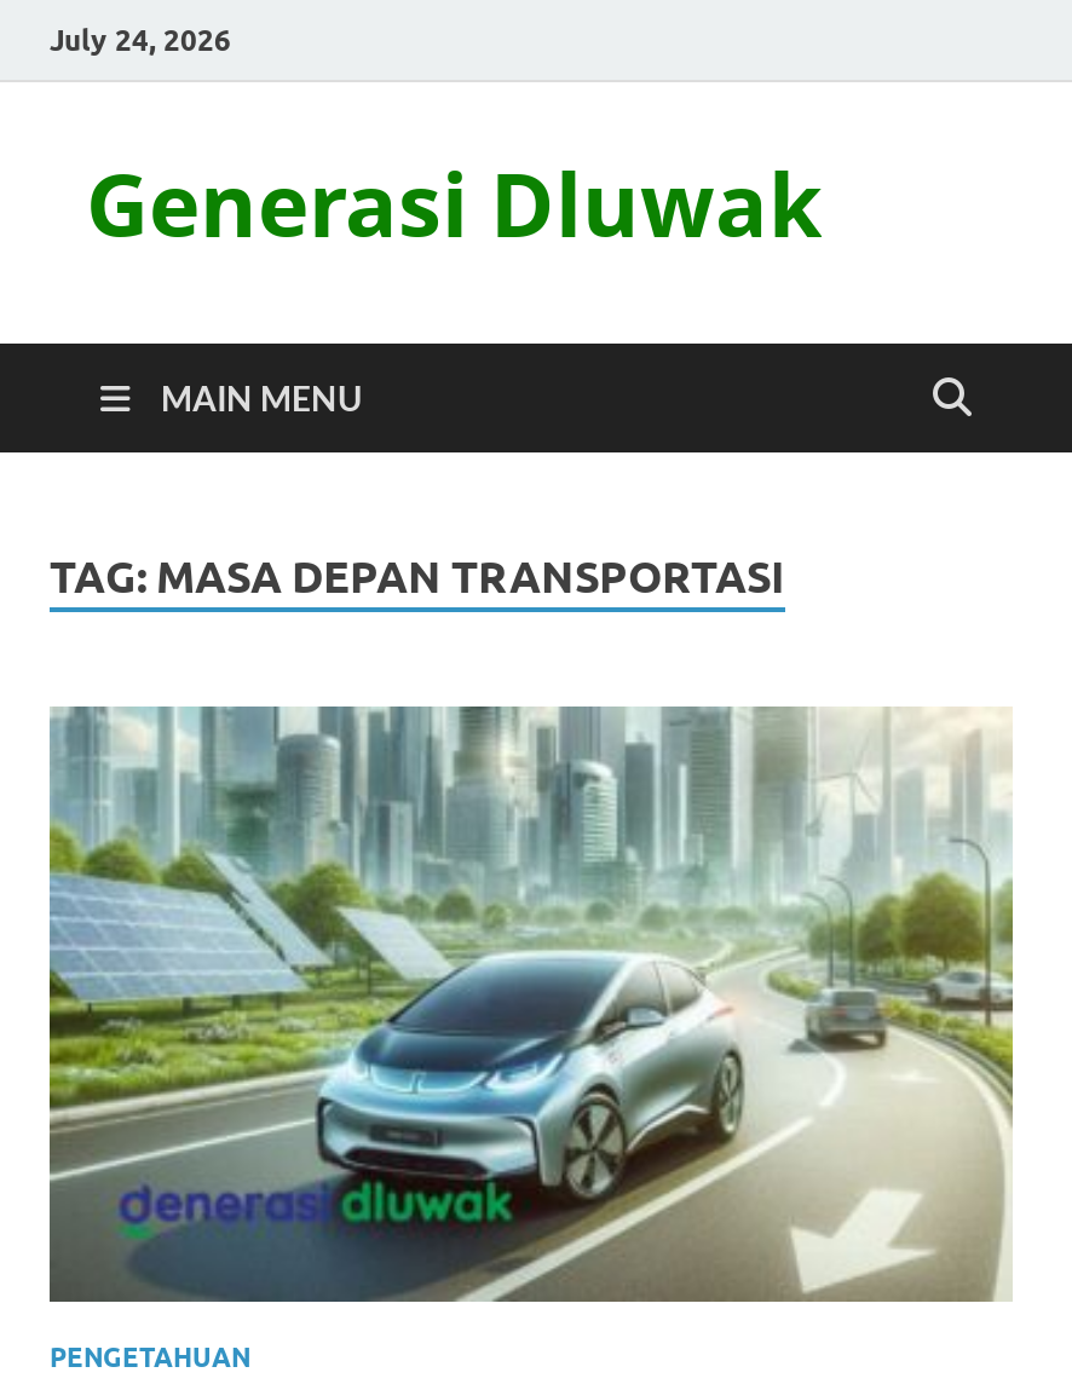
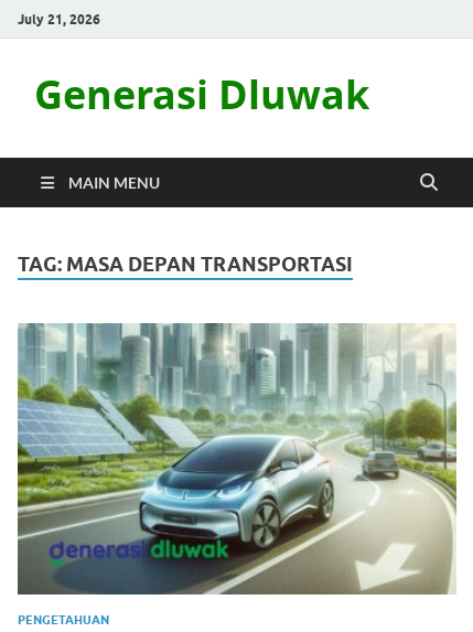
- July 24, 2026
+ July 21, 2026
